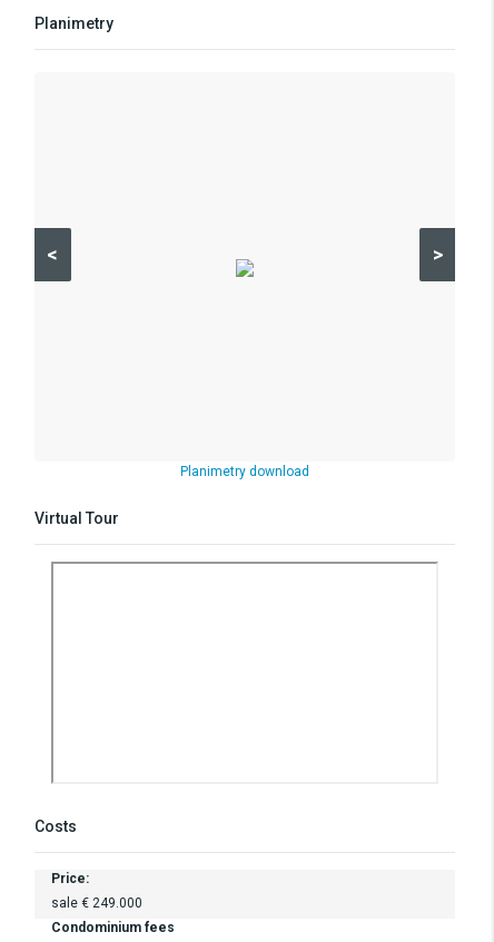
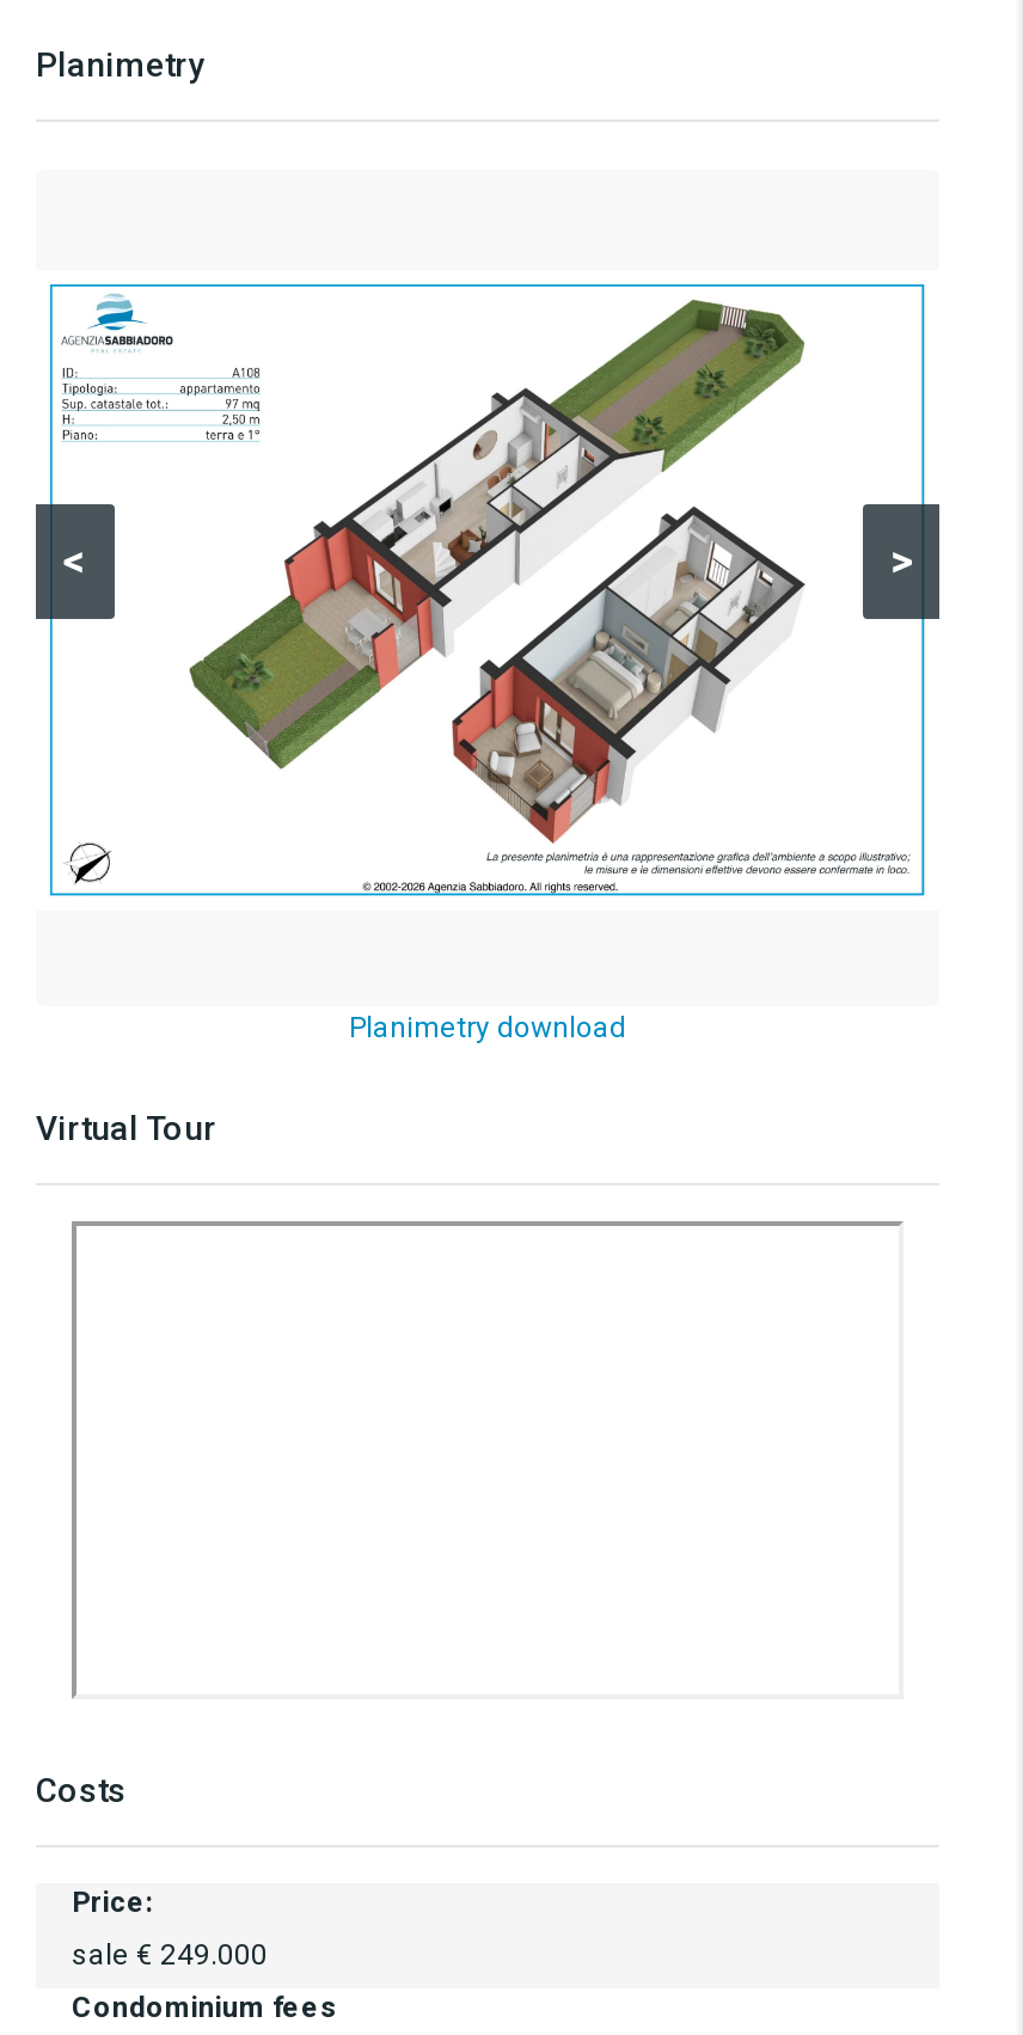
+ [image]
